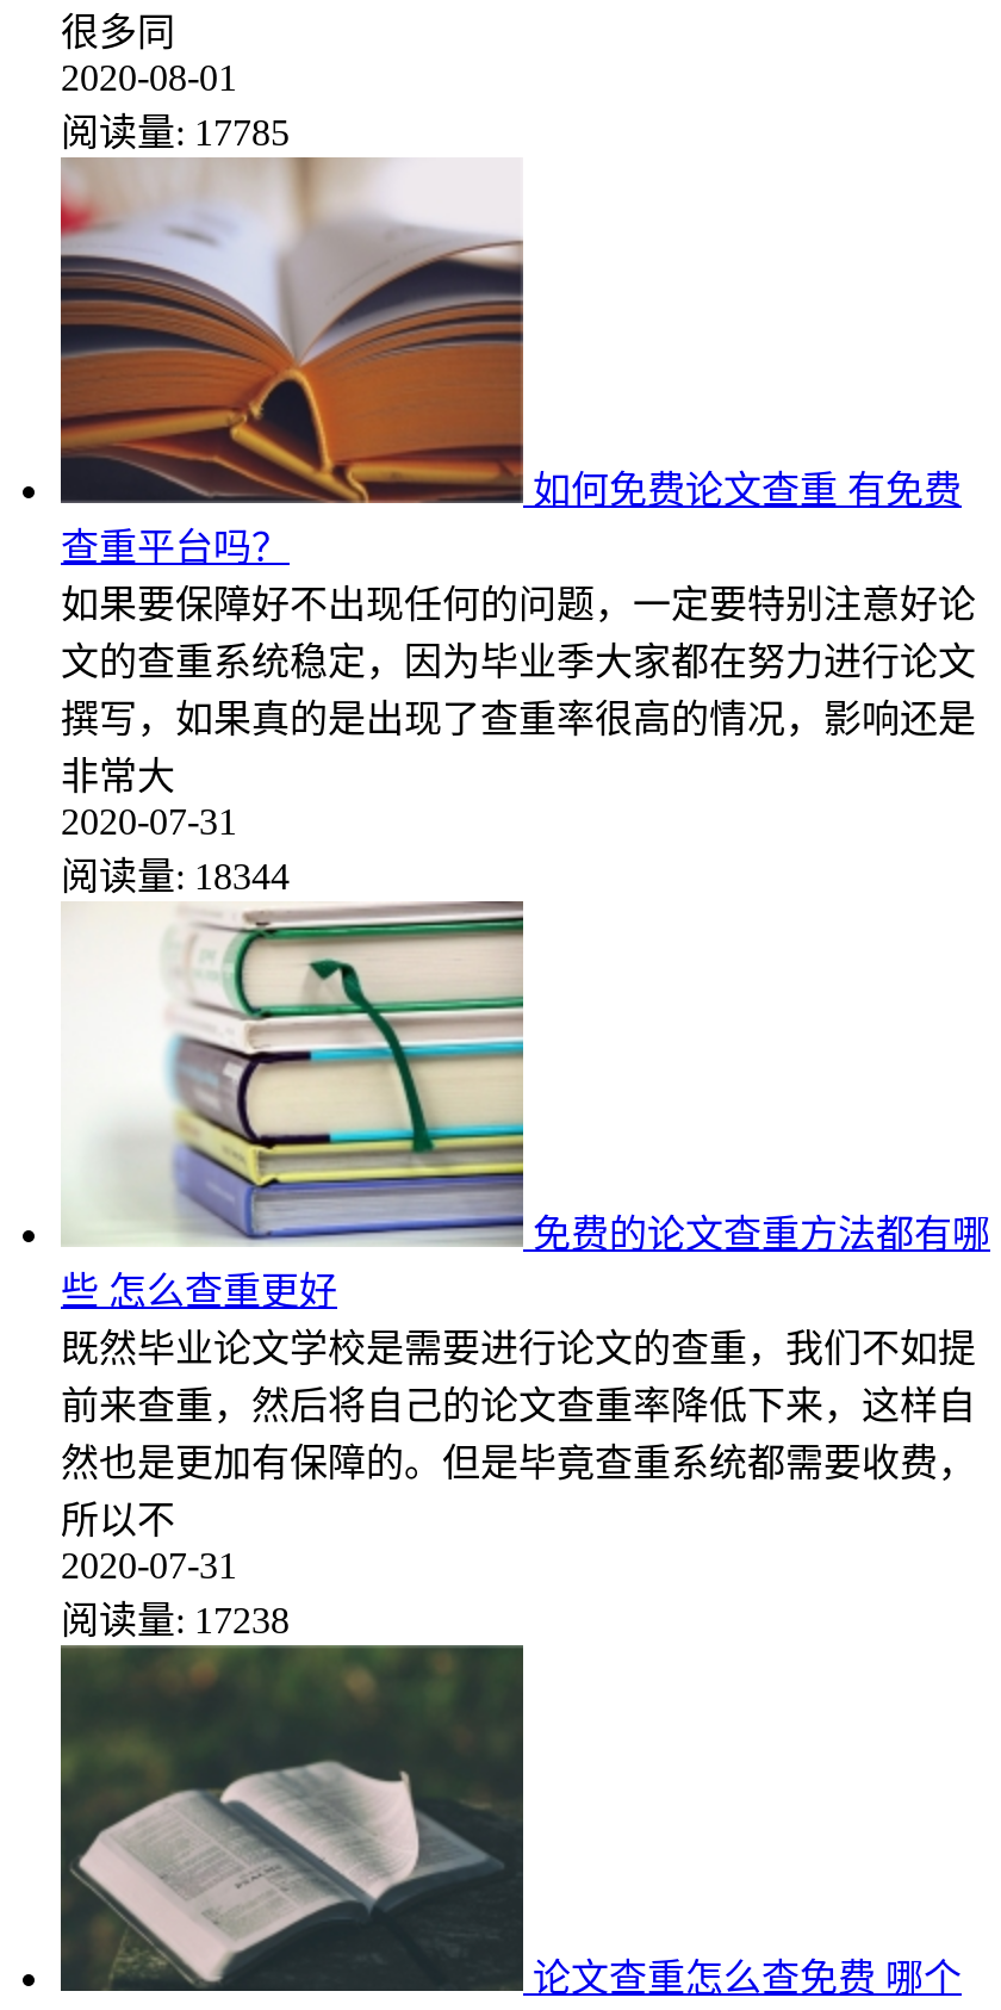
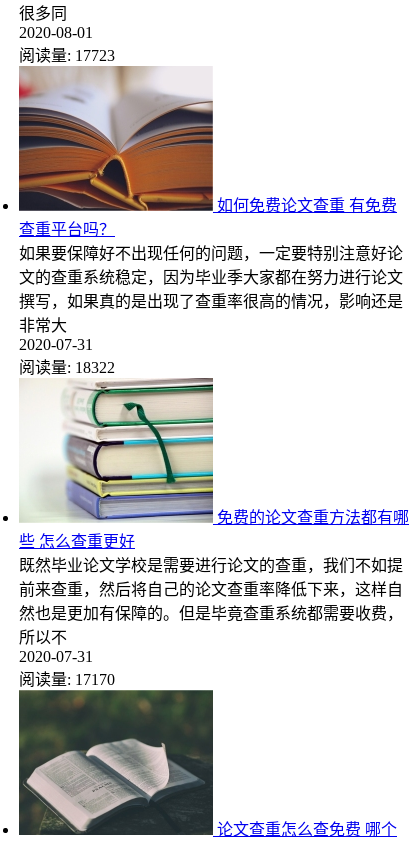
- 阅读量: 17785
+ 阅读量: 17723

- 阅读量: 18344
+ 阅读量: 18322

- 阅读量: 17238
+ 阅读量: 17170
